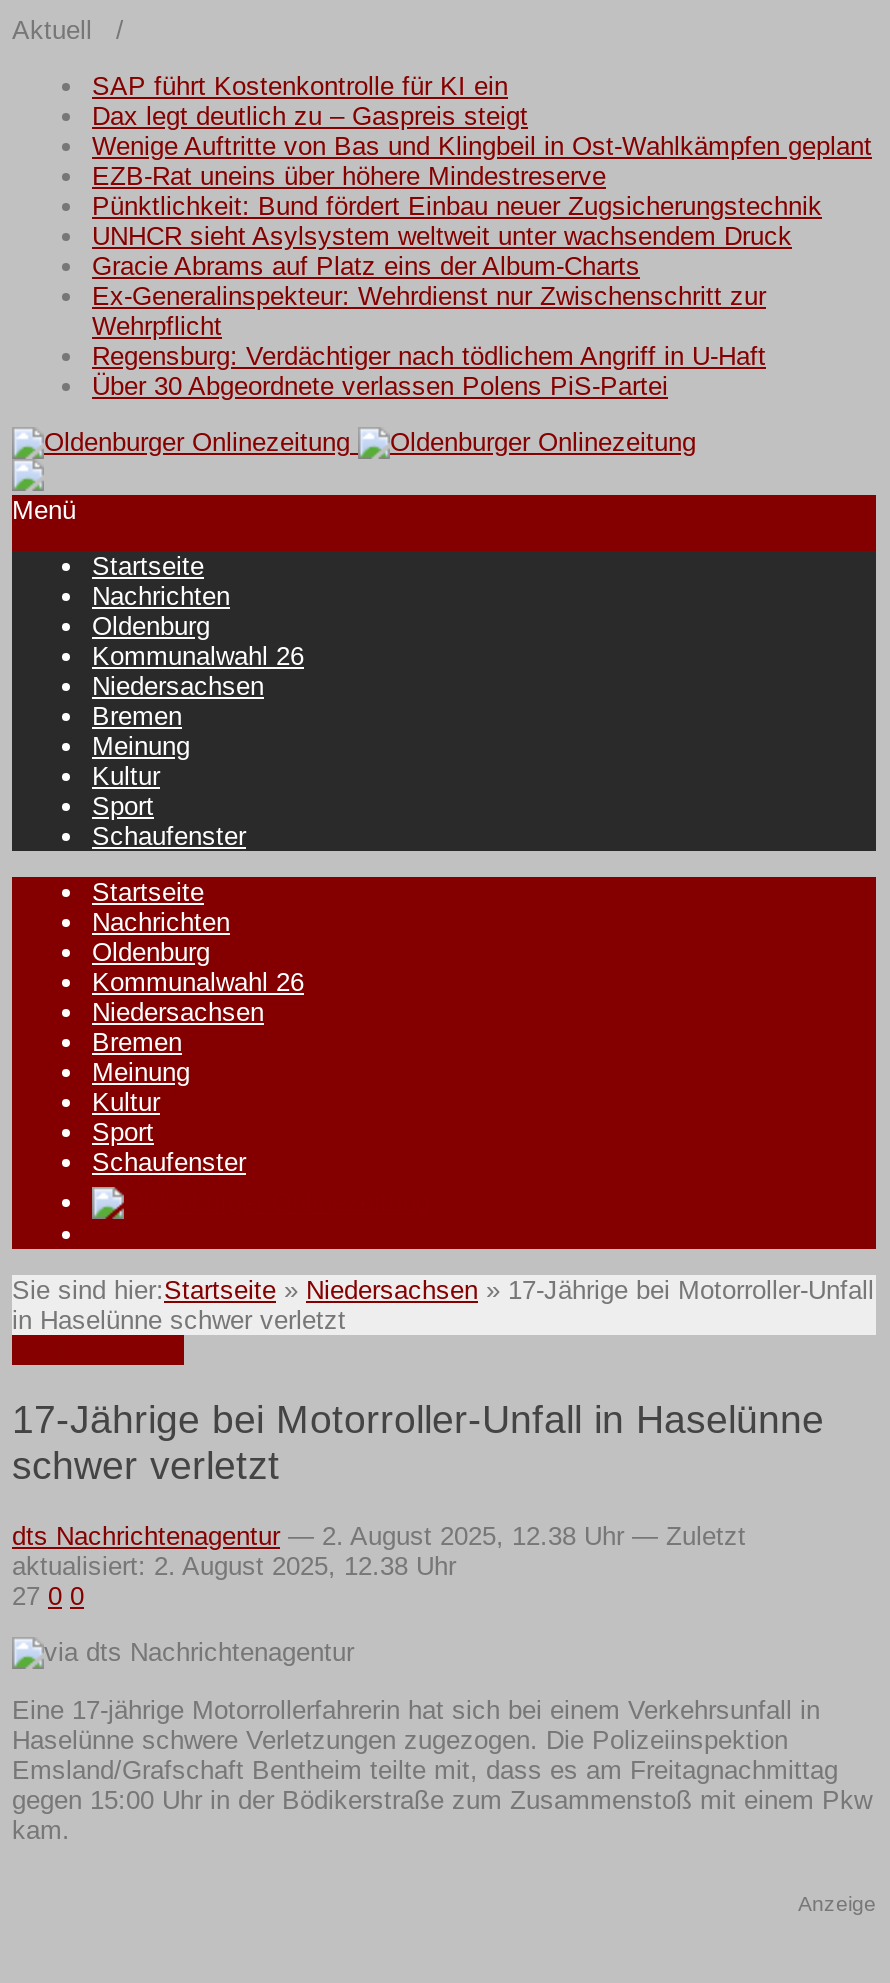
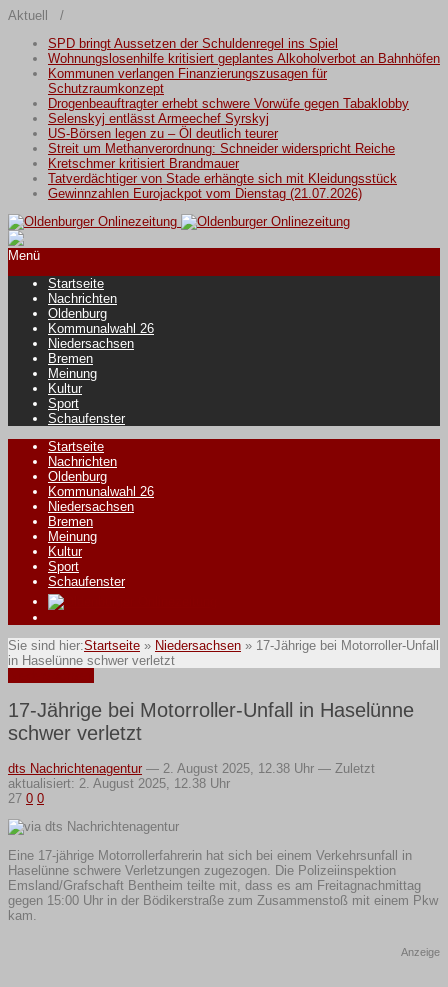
- SAP führt Kostenkontrolle für KI ein
- Dax legt deutlich zu – Gaspreis steigt
- Wenige Auftritte von Bas und Klingbeil in Ost-Wahlkämpfen geplant
- EZB-Rat uneins über höhere Mindestreserve
- Pünktlichkeit: Bund fördert Einbau neuer Zugsicherungstechnik
- UNHCR sieht Asylsystem weltweit unter wachsendem Druck
- Gracie Abrams auf Platz eins der Album-Charts
- Ex-Generalinspekteur: Wehrdienst nur Zwischenschritt zur
- Wehrpflicht
- Regensburg: Verdächtiger nach tödlichem Angriff in U-Haft
- Über 30 Abgeordnete verlassen Polens PiS-Partei
+ SPD bringt Aussetzen der Schuldenregel ins Spiel
+ Wohnungslosenhilfe kritisiert geplantes Alkoholverbot an Bahnhöfen
+ Kommunen verlangen Finanzierungszusagen für
+ Schutzraumkonzept
+ Drogenbeauftragter erhebt schwere Vorwüfe gegen Tabaklobby
+ Selenskyj entlässt Armeechef Syrskyj
+ US-Börsen legen zu – Öl deutlich teurer
+ Streit um Methanverordnung: Schneider widerspricht Reiche
+ Kretschmer kritisiert Brandmauer
+ Tatverdächtiger von Stade erhängte sich mit Kleidungsstück
+ Gewinnzahlen Eurojackpot vom Dienstag (21.07.2026)
